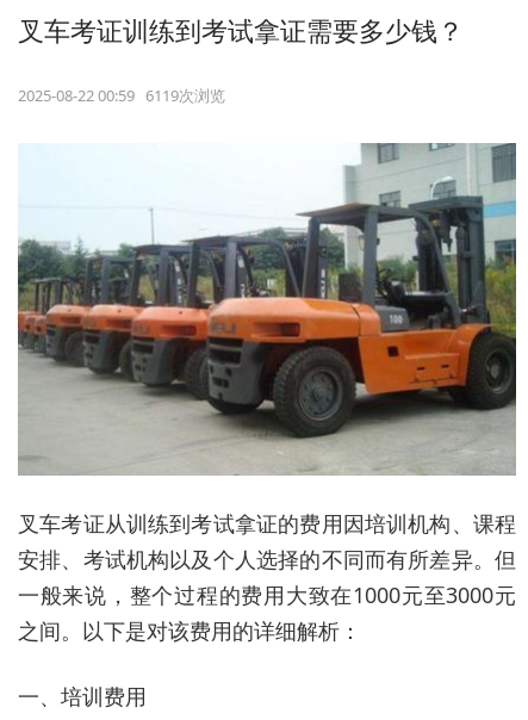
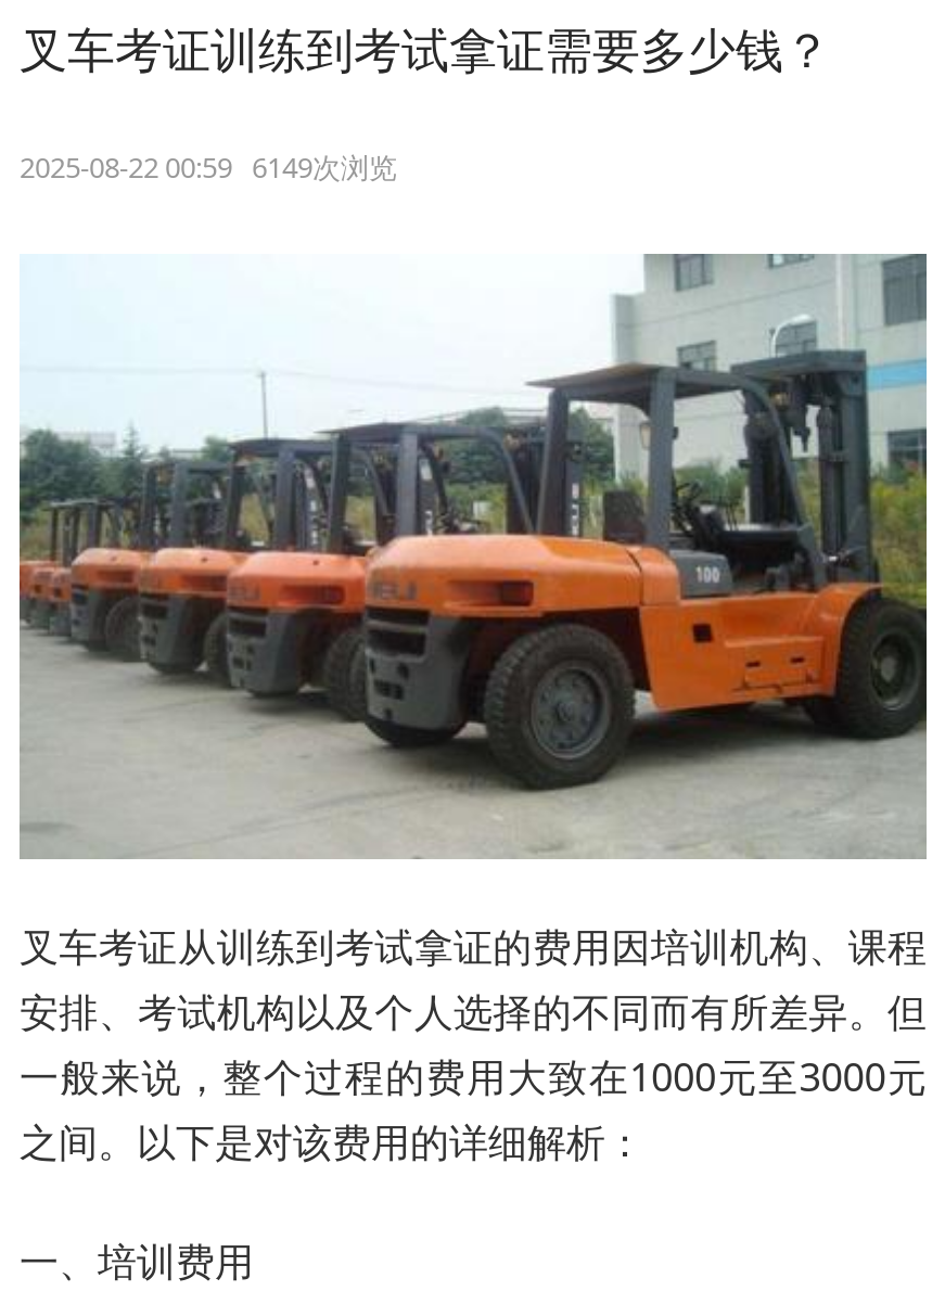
- 2025-08-22 00:59 6119次浏览
+ 2025-08-22 00:59 6149次浏览
